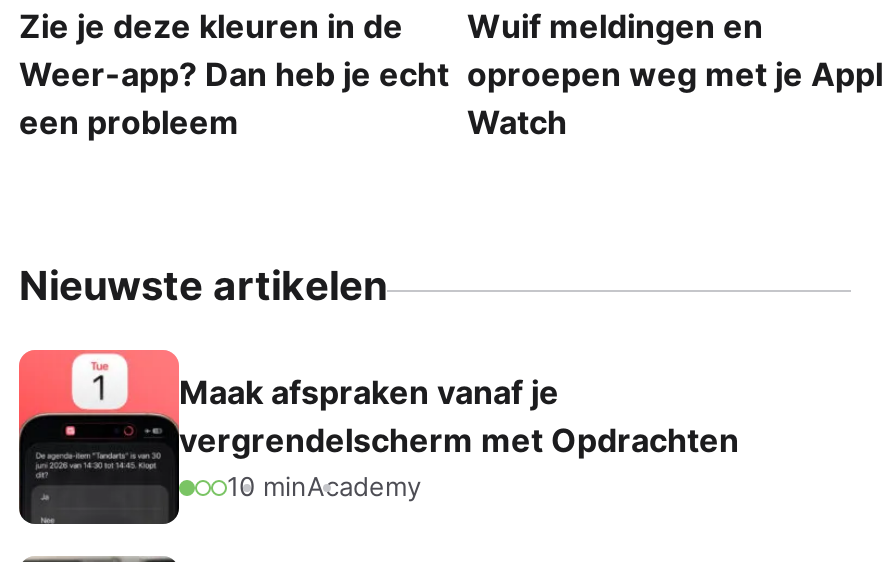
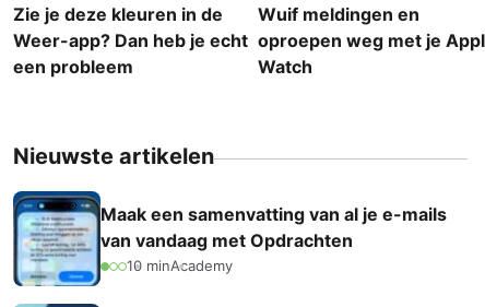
- [image]
- Maak afspraken vanaf je
- vergrendelscherm met Opdrachten
+ [image]
+ Maak een samenvatting van al je e-mails
+ van vandaag met Opdrachten
